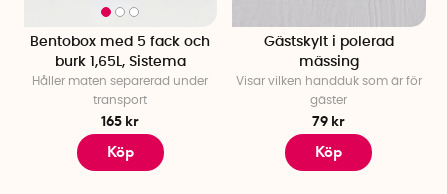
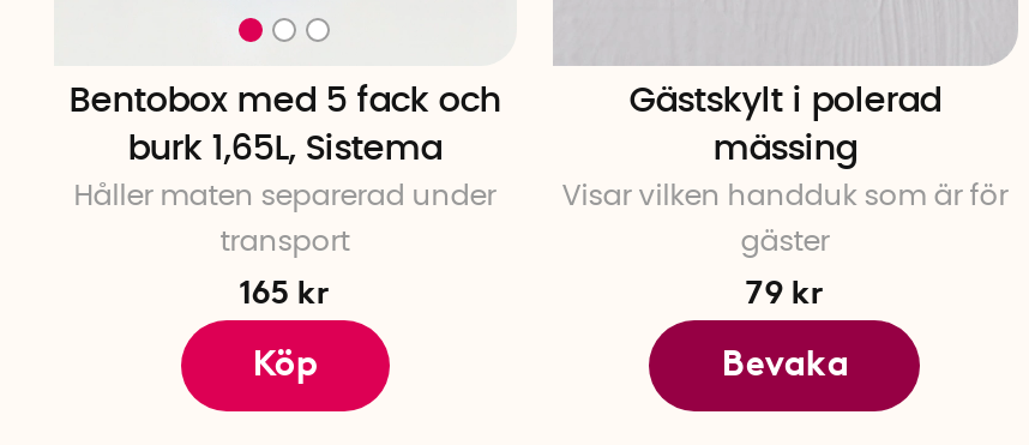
- Köp
+ Bevaka
